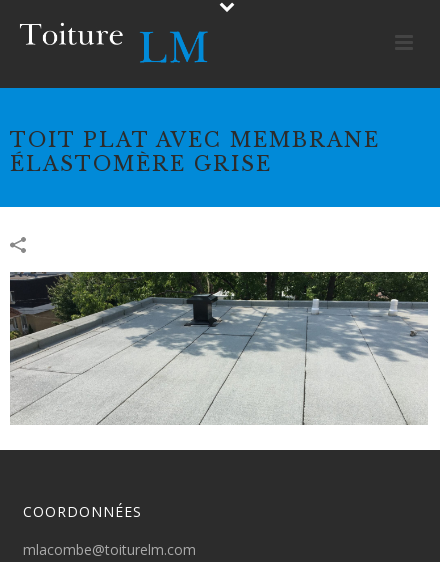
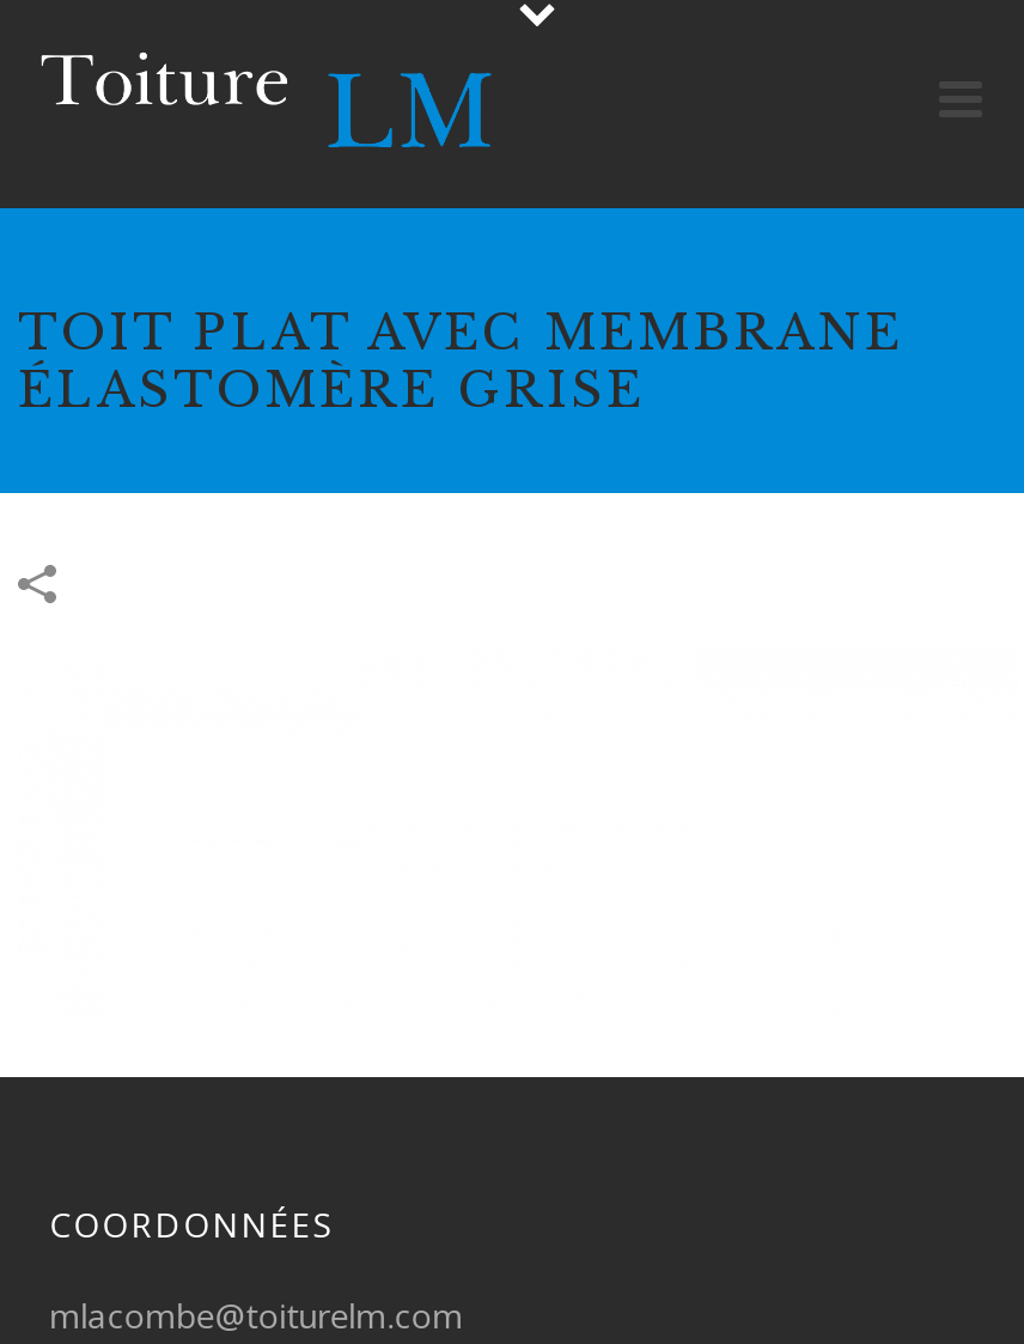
- [image]
